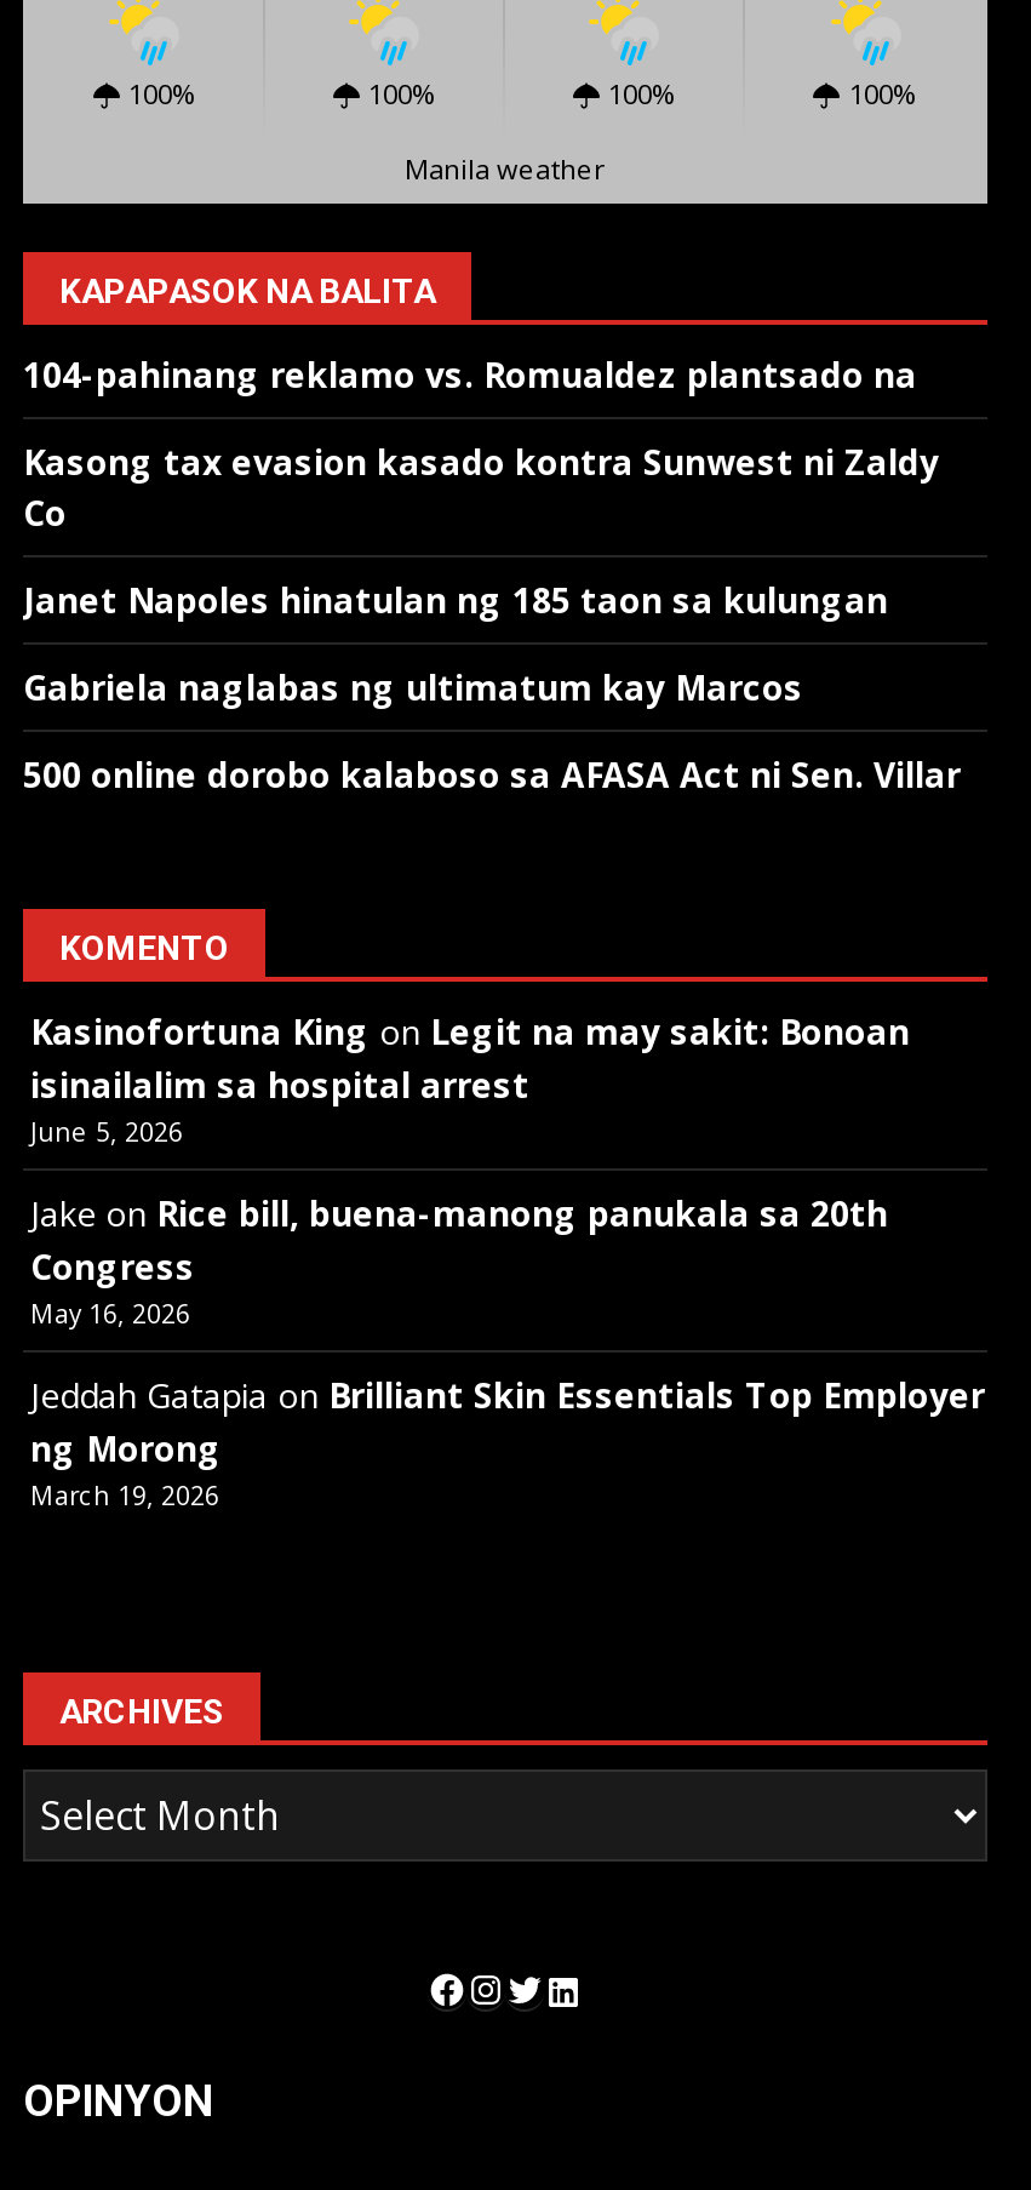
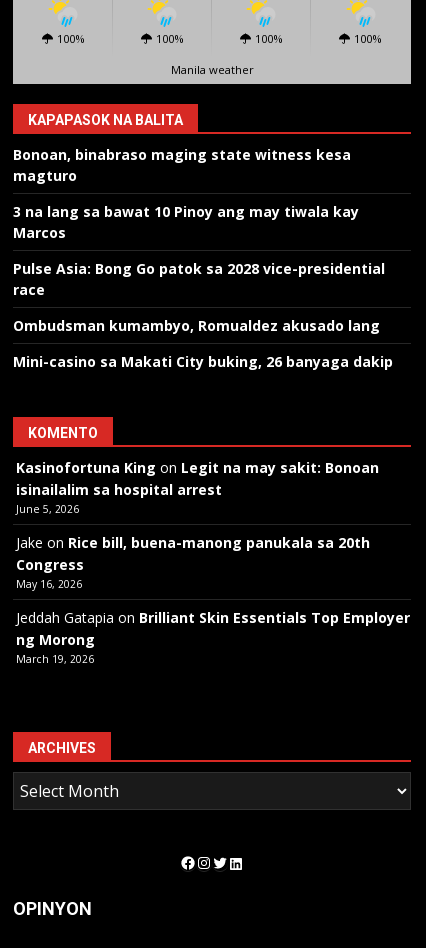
- 104-pahinang reklamo vs. Romualdez plantsado na
+ Bonoan, binabraso maging state witness kesa
+ magturo

- Kasong tax evasion kasado kontra Sunwest ni Zaldy
- Co
+ 3 na lang sa bawat 10 Pinoy ang may tiwala kay
+ Marcos

- Janet Napoles hinatulan ng 185 taon sa kulungan
+ Pulse Asia: Bong Go patok sa 2028 vice-presidential
+ race

- Gabriela naglabas ng ultimatum kay Marcos
+ Ombudsman kumambyo, Romualdez akusado lang

- 500 online dorobo kalaboso sa AFASA Act ni Sen. Villar
+ Mini-casino sa Makati City buking, 26 banyaga dakip
